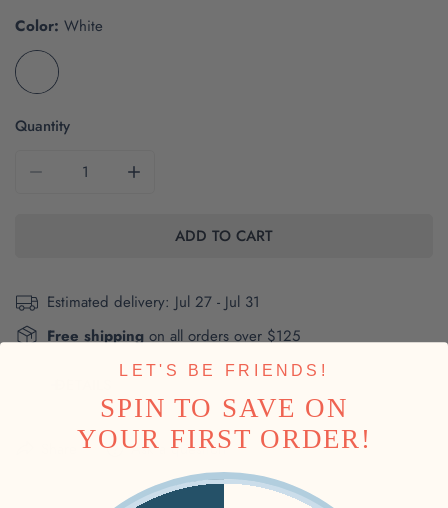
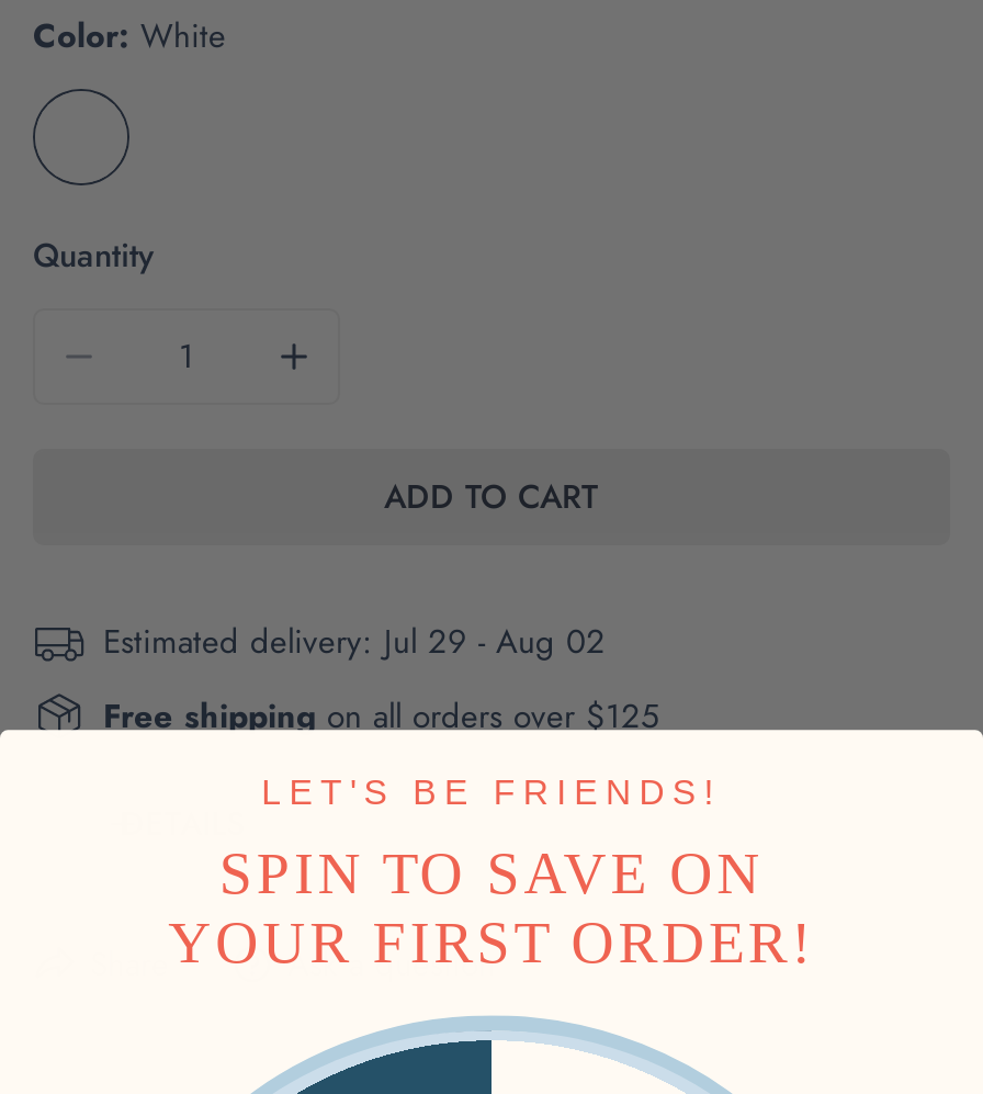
- Estimated delivery: Jul 27 - Jul 31
+ Estimated delivery: Jul 29 - Aug 02
